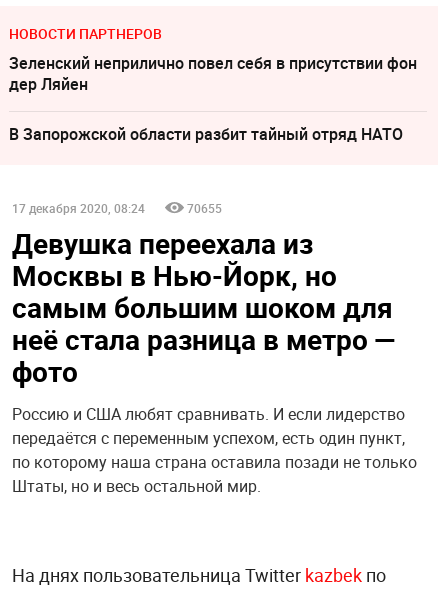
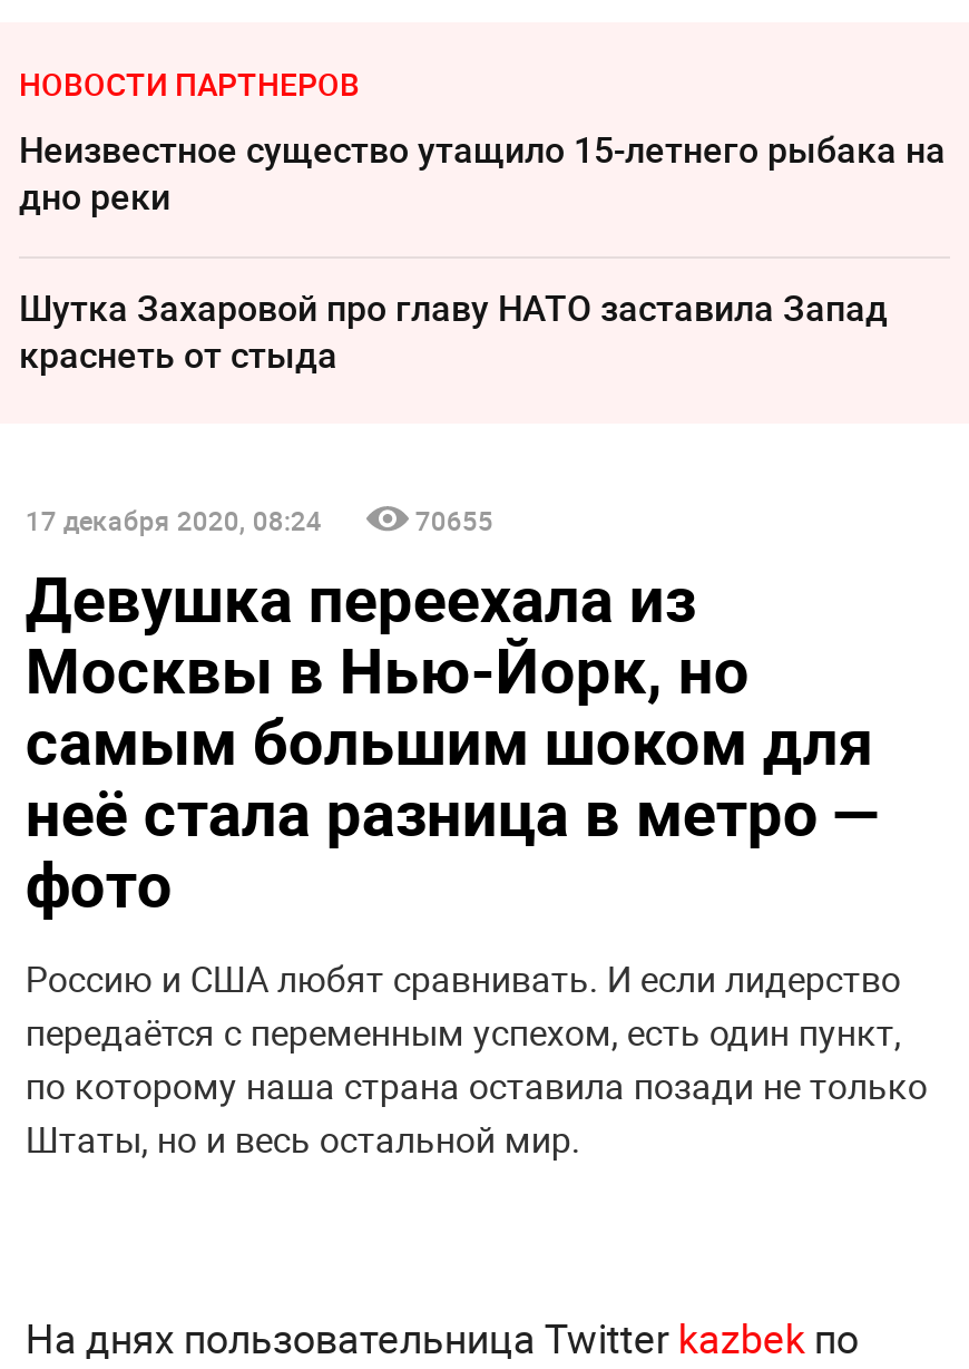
- Зеленский неприлично повел cебя в присутствии фон
- дер Ляйен
+ Неизвестное существо утащило 15-летнего рыбака на
+ дно реки

- В Запорожской области разбит тайный отряд НАТО
+ Шутка Захаровой про главу НАТО заставила Запад
+ краснеть от стыда
